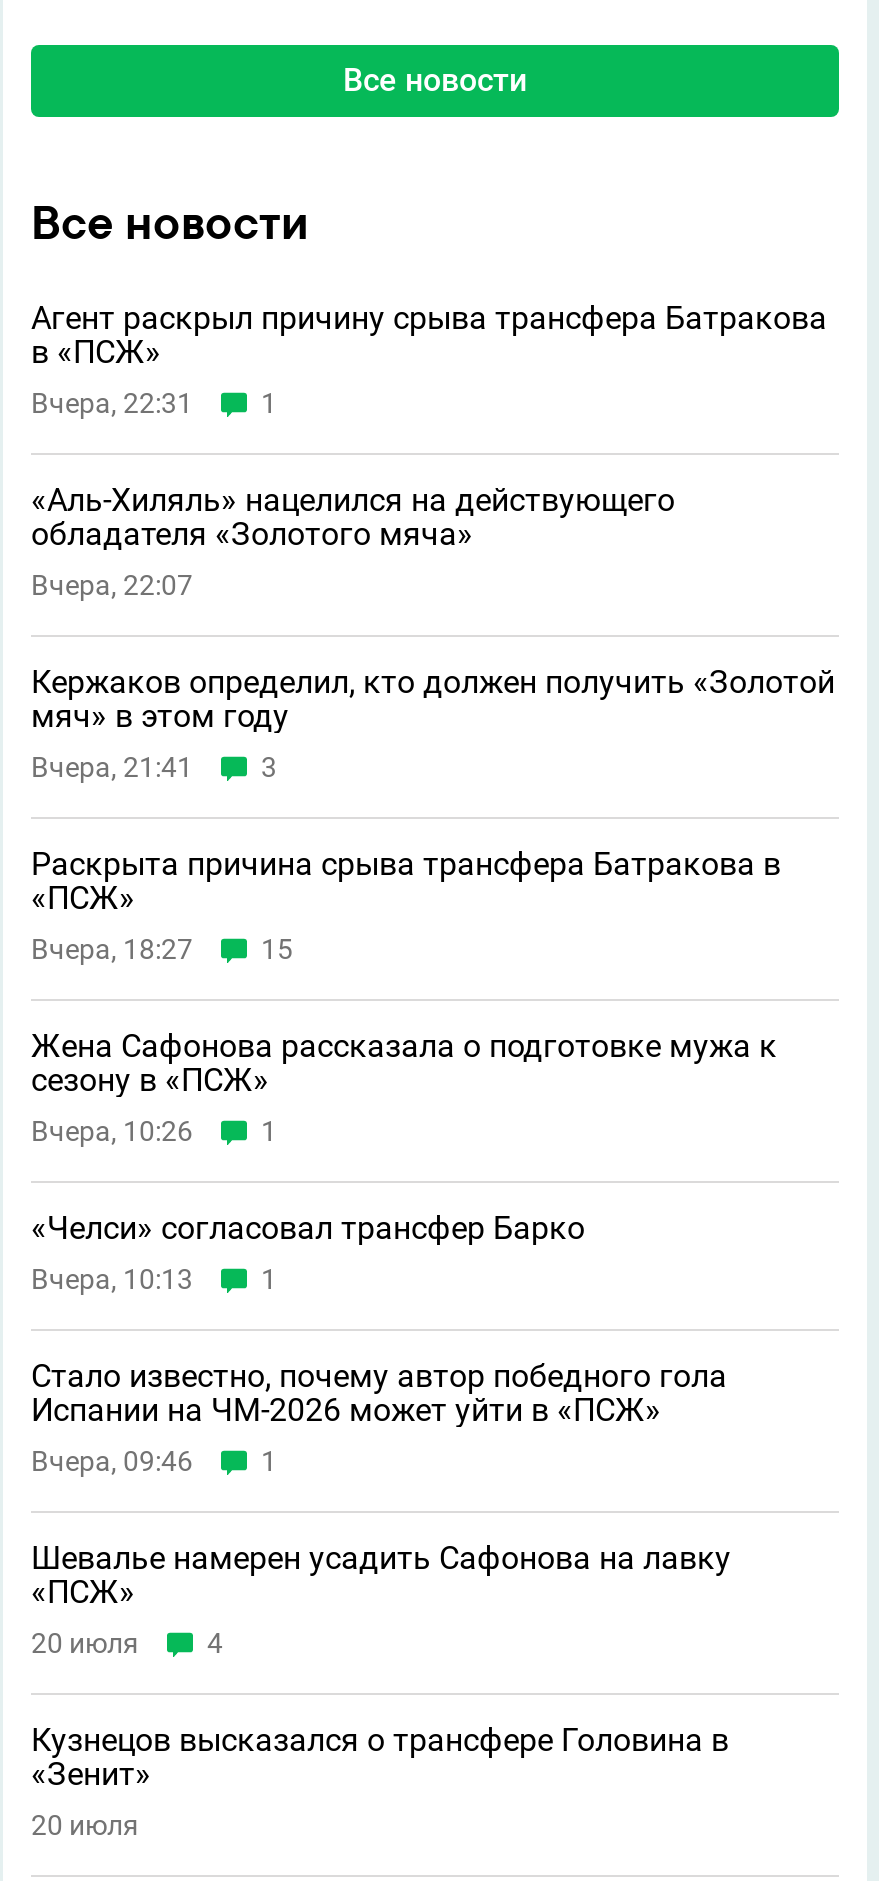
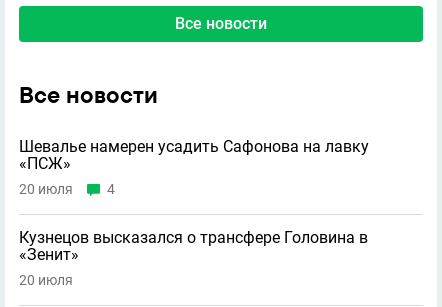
- Агент раскрыл причину срыва трансфера Батракова
- в «ПСЖ»
- Вчера, 22:31
- 1
- «Аль-Хиляль» нацелился на действующего
- обладателя «Золотого мяча»
- Вчера, 22:07
- Кержаков определил, кто должен получить «Золотой
- мяч» в этом году
- Вчера, 21:41
- 3
- Раскрыта причина срыва трансфера Батракова в
- «ПСЖ»
- Вчера, 18:27
- 15
- Жена Сафонова рассказала о подготовке мужа к
- сезону в «ПСЖ»
- Вчера, 10:26
- 1
- «Челси» согласовал трансфер Барко
- Вчера, 10:13
- 1
- Стало известно, почему автор победного гола
- Испании на ЧМ-2026 может уйти в «ПСЖ»
- Вчера, 09:46
- 1
